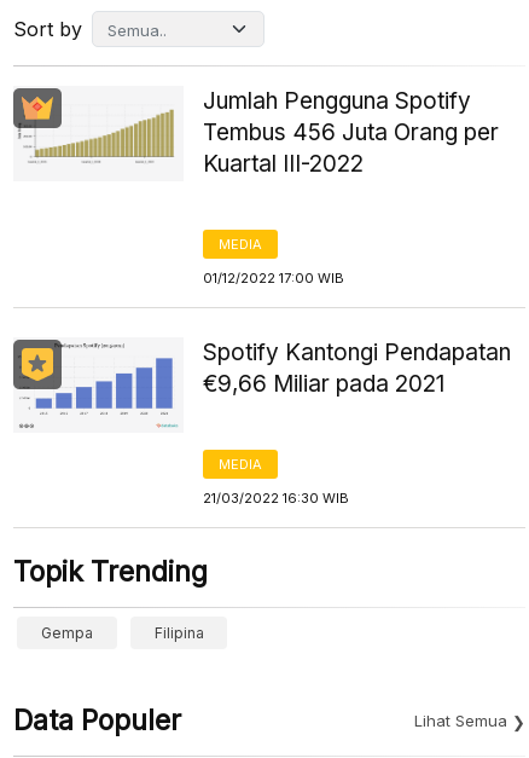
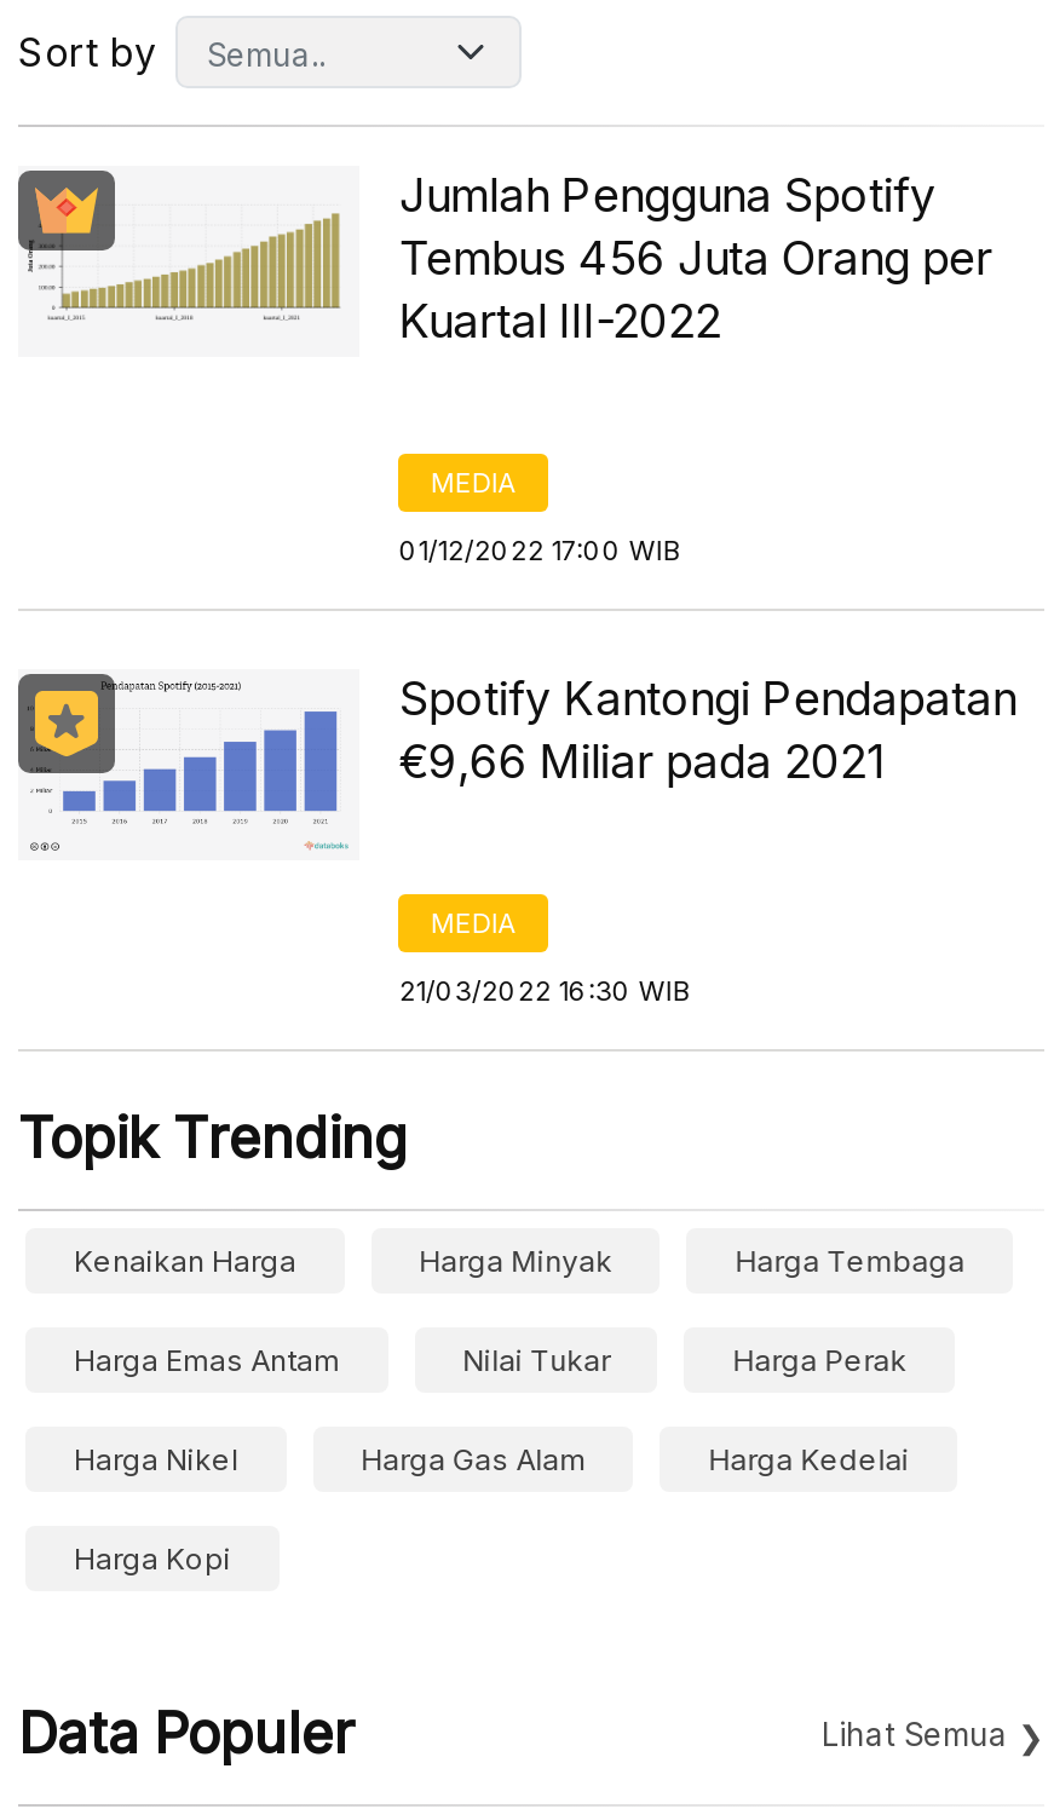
- Gempa
- Filipina
+ Kenaikan Harga
+ Harga Minyak
+ Harga Tembaga
+ Harga Emas Antam
+ Nilai Tukar
+ Harga Perak
+ Harga Nikel
+ Harga Gas Alam
+ Harga Kedelai
+ Harga Kopi
